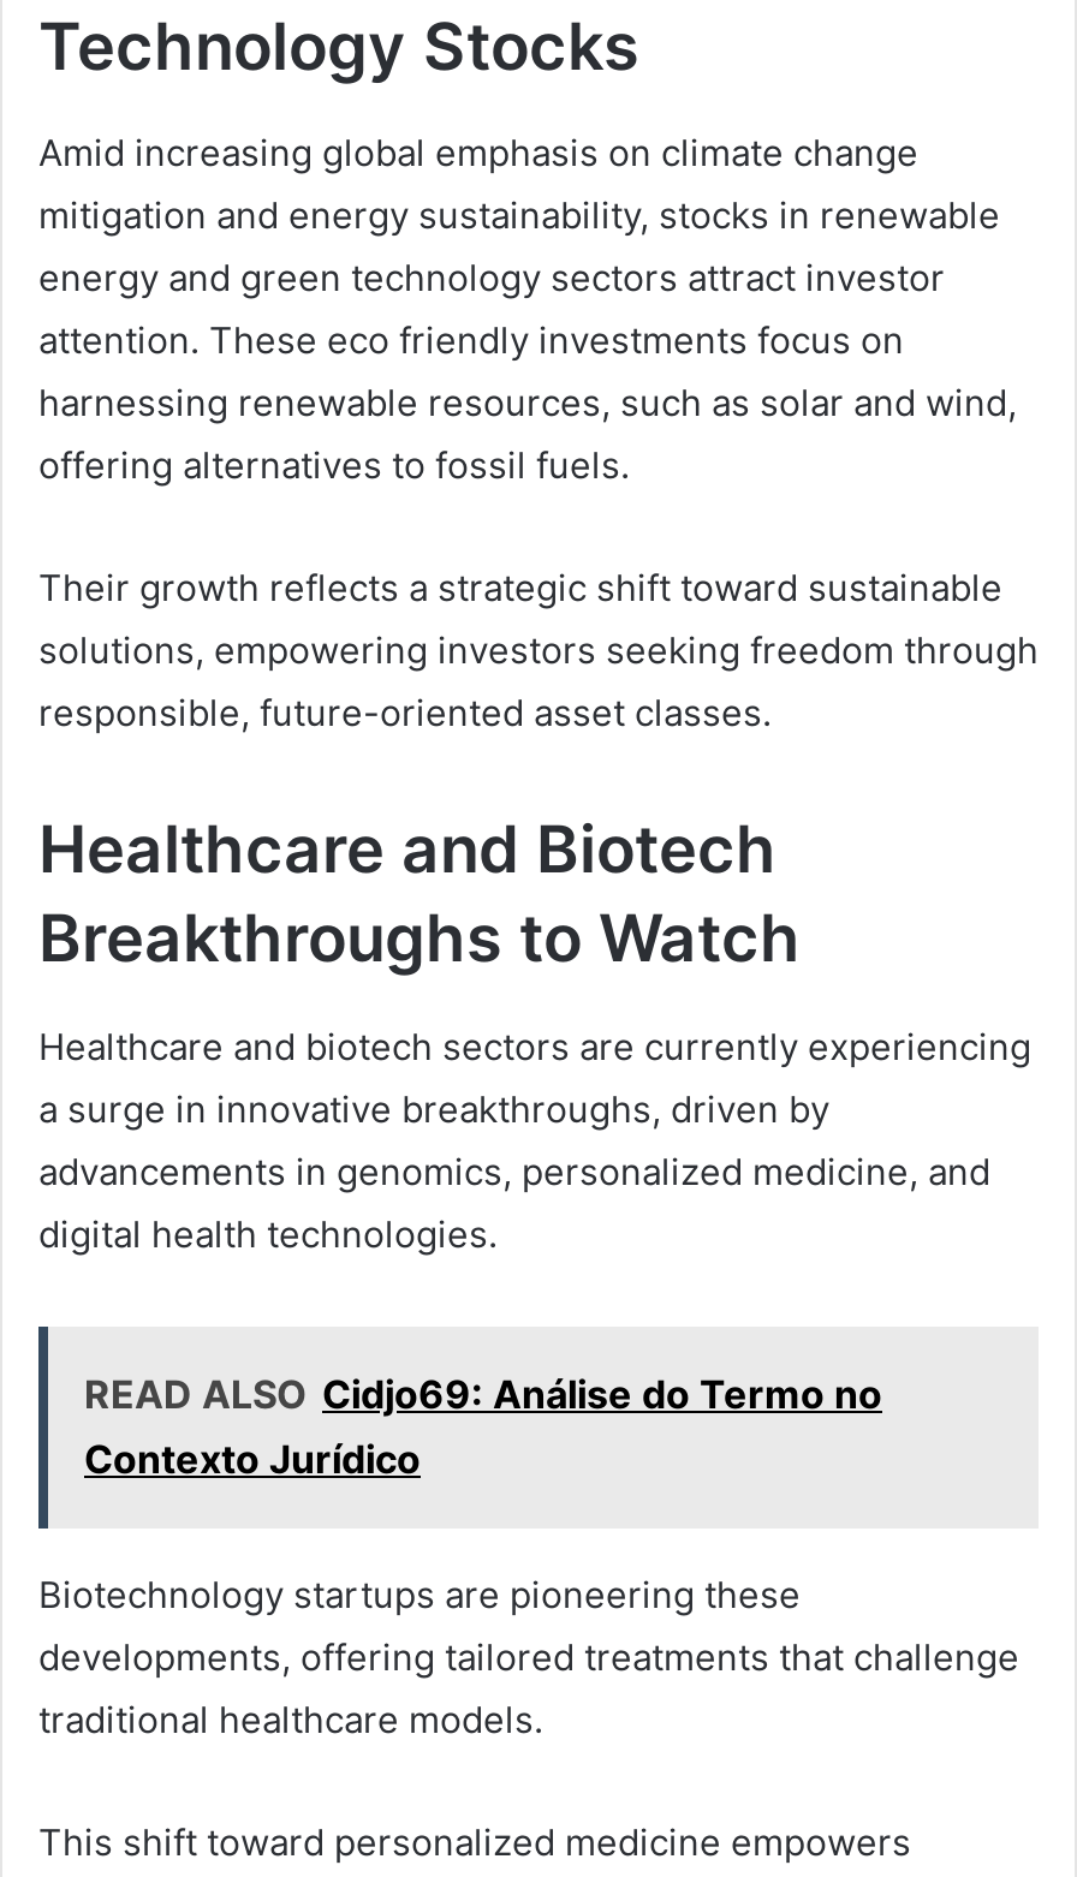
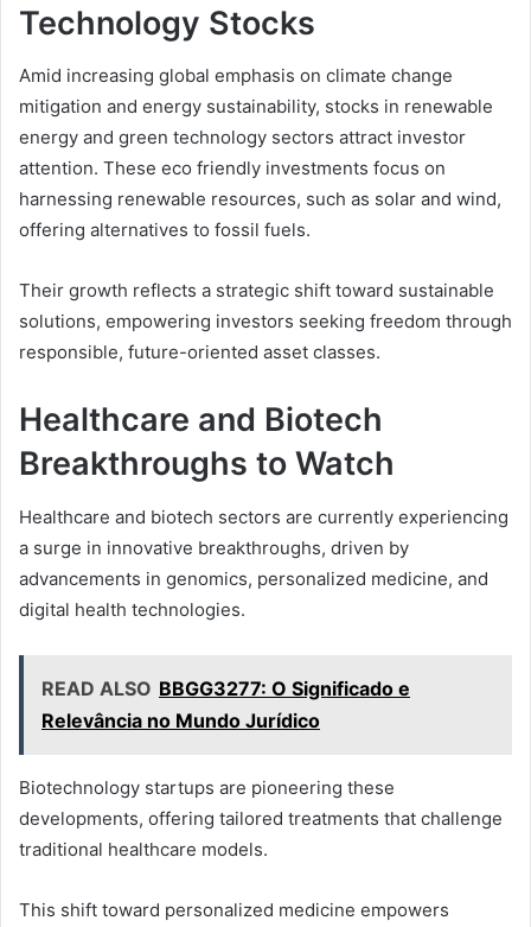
- READ ALSO Cidjo69: Análise do Termo no
- Contexto Jurídico
+ READ ALSO BBGG3277: O Significado e
+ Relevância no Mundo Jurídico
